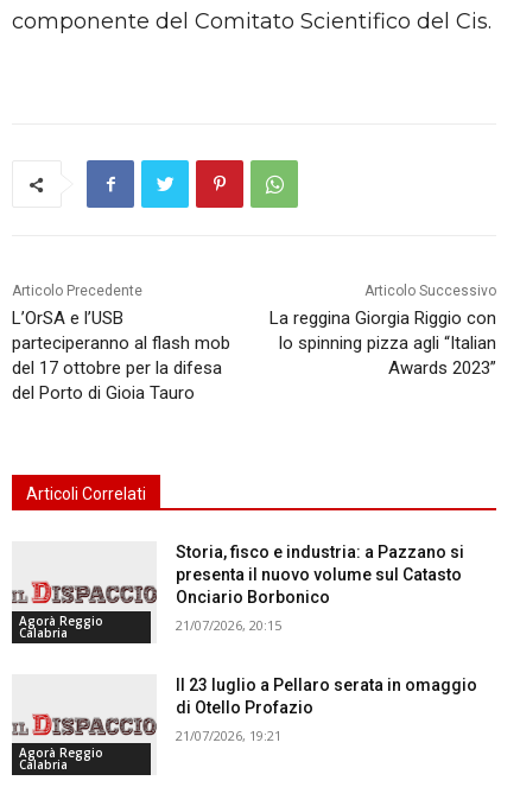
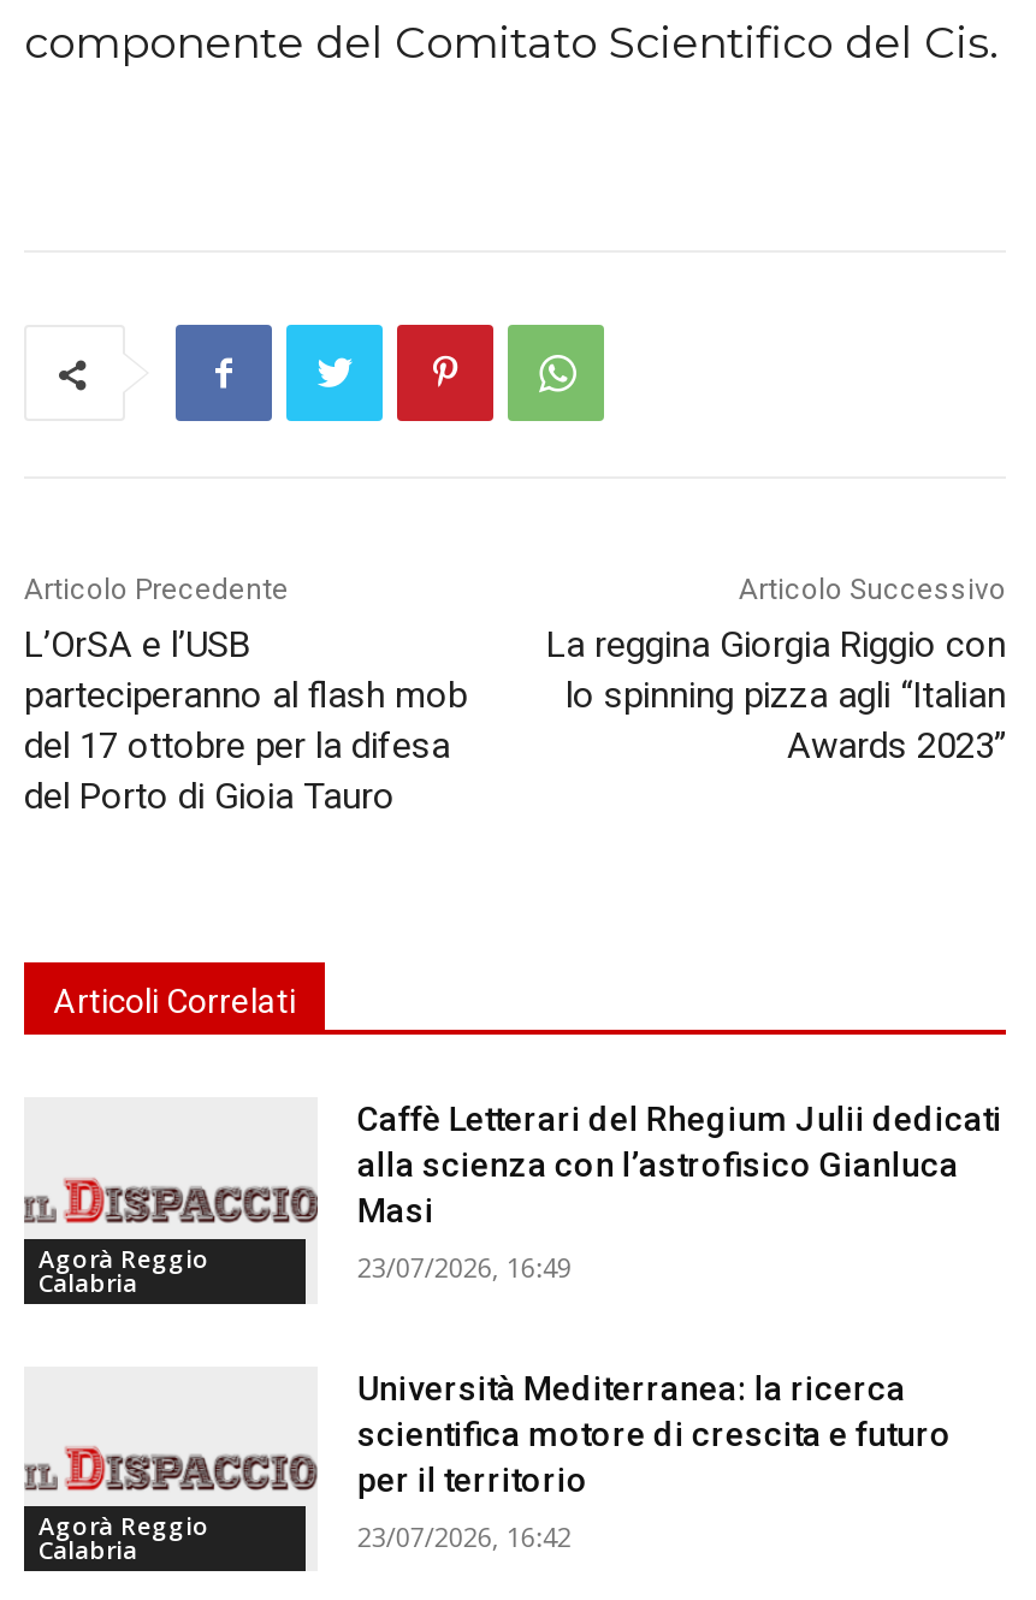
- Storia, fisco e industria: a Pazzano si
- presenta il nuovo volume sul Catasto
- Onciario Borbonico
+ Caffè Letterari del Rhegium Julii dedicati
+ alla scienza con l’astrofisico Gianluca
+ Masi

- 21/07/2026, 20:15
+ 23/07/2026, 16:49

- Il 23 luglio a Pellaro serata in omaggio
- di Otello Profazio
+ Università Mediterranea: la ricerca
+ scientifica motore di crescita e futuro
+ per il territorio

- 21/07/2026, 19:21
+ 23/07/2026, 16:42
